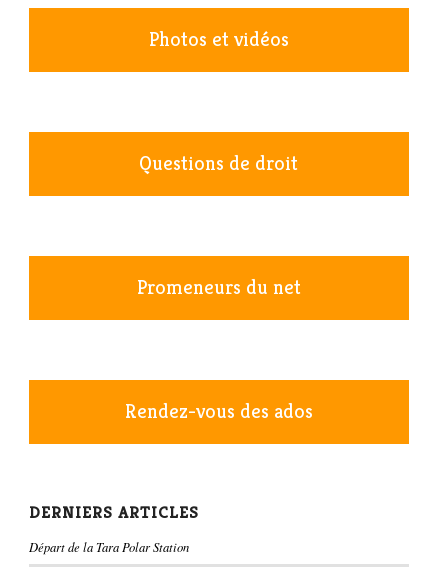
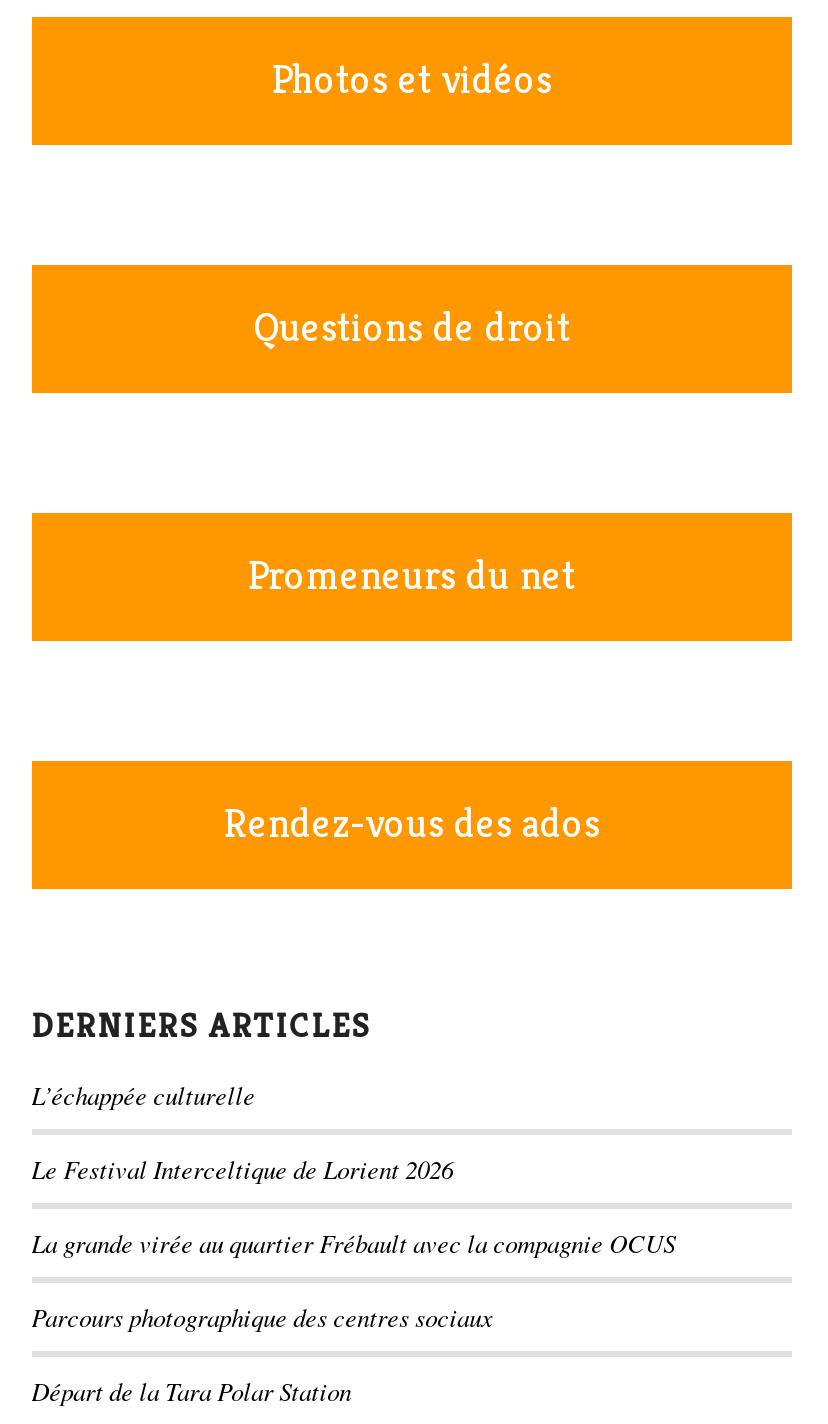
+ L’échappée culturelle
+ Le Festival Interceltique de Lorient 2026
+ La grande virée au quartier Frébault avec la compagnie OCUS
+ Parcours photographique des centres sociaux
